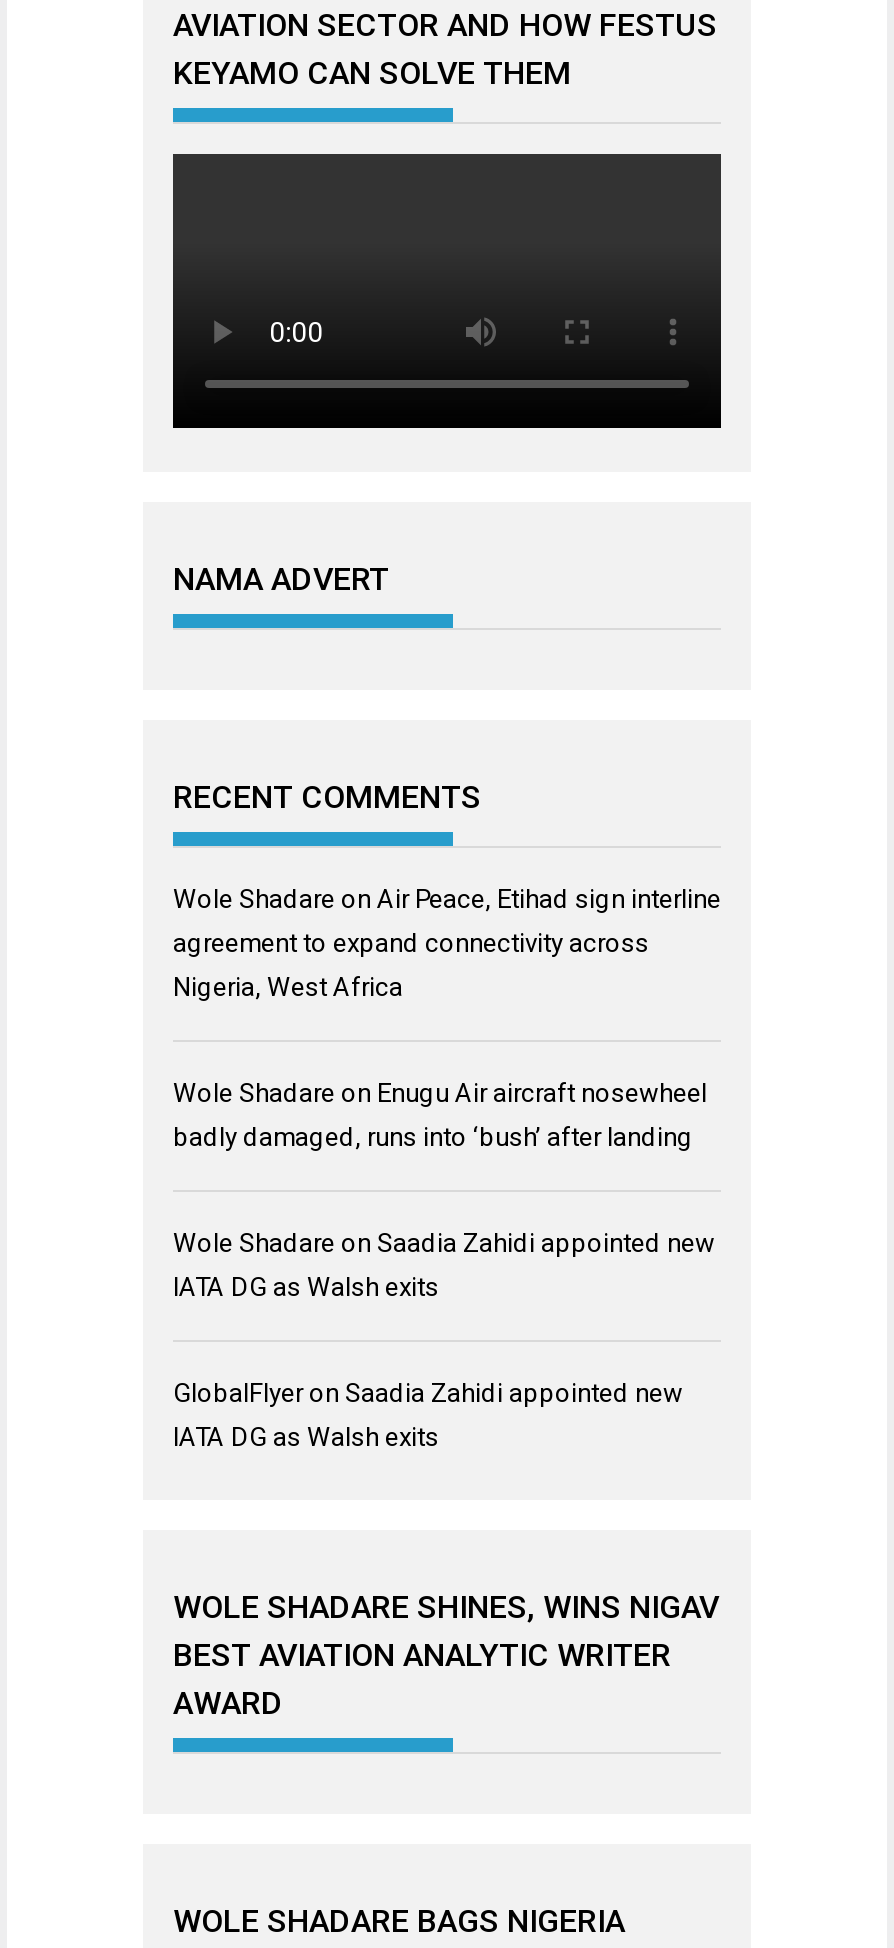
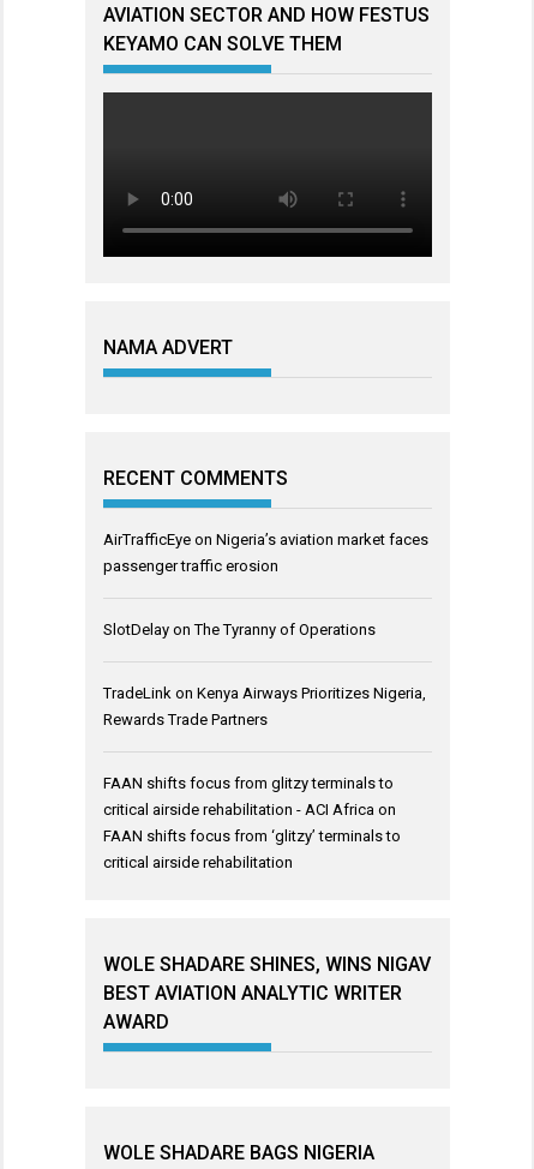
- Wole Shadare on Air Peace, Etihad sign interline
+ AirTrafficEye on Nigeria’s aviation market faces

- agreement to expand connectivity across
+ passenger traffic erosion

- Nigeria, West Africa
+ SlotDelay on The Tyranny of Operations

- Wole Shadare on Enugu Air aircraft nosewheel
+ TradeLink on Kenya Airways Prioritizes Nigeria,

- badly damaged, runs into ‘bush’ after landing
+ Rewards Trade Partners

- Wole Shadare on Saadia Zahidi appointed new
+ FAAN shifts focus from glitzy terminals to

- IATA DG as Walsh exits
+ critical airside rehabilitation - ACI Africa on

- GlobalFlyer on Saadia Zahidi appointed new
+ FAAN shifts focus from ‘glitzy’ terminals to

- IATA DG as Walsh exits
+ critical airside rehabilitation
